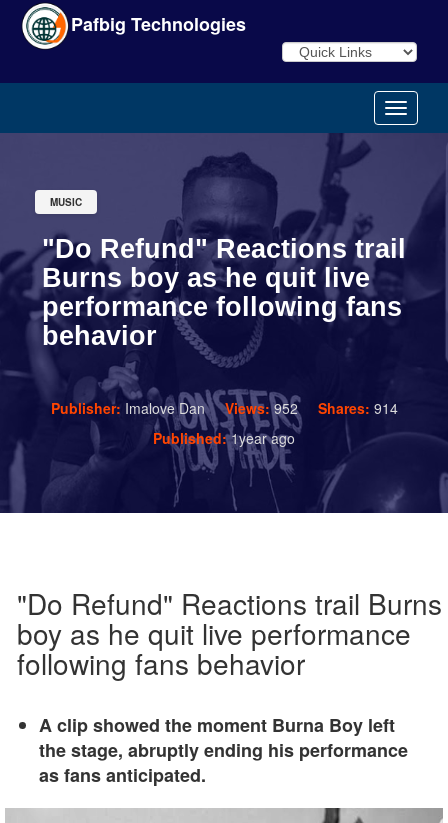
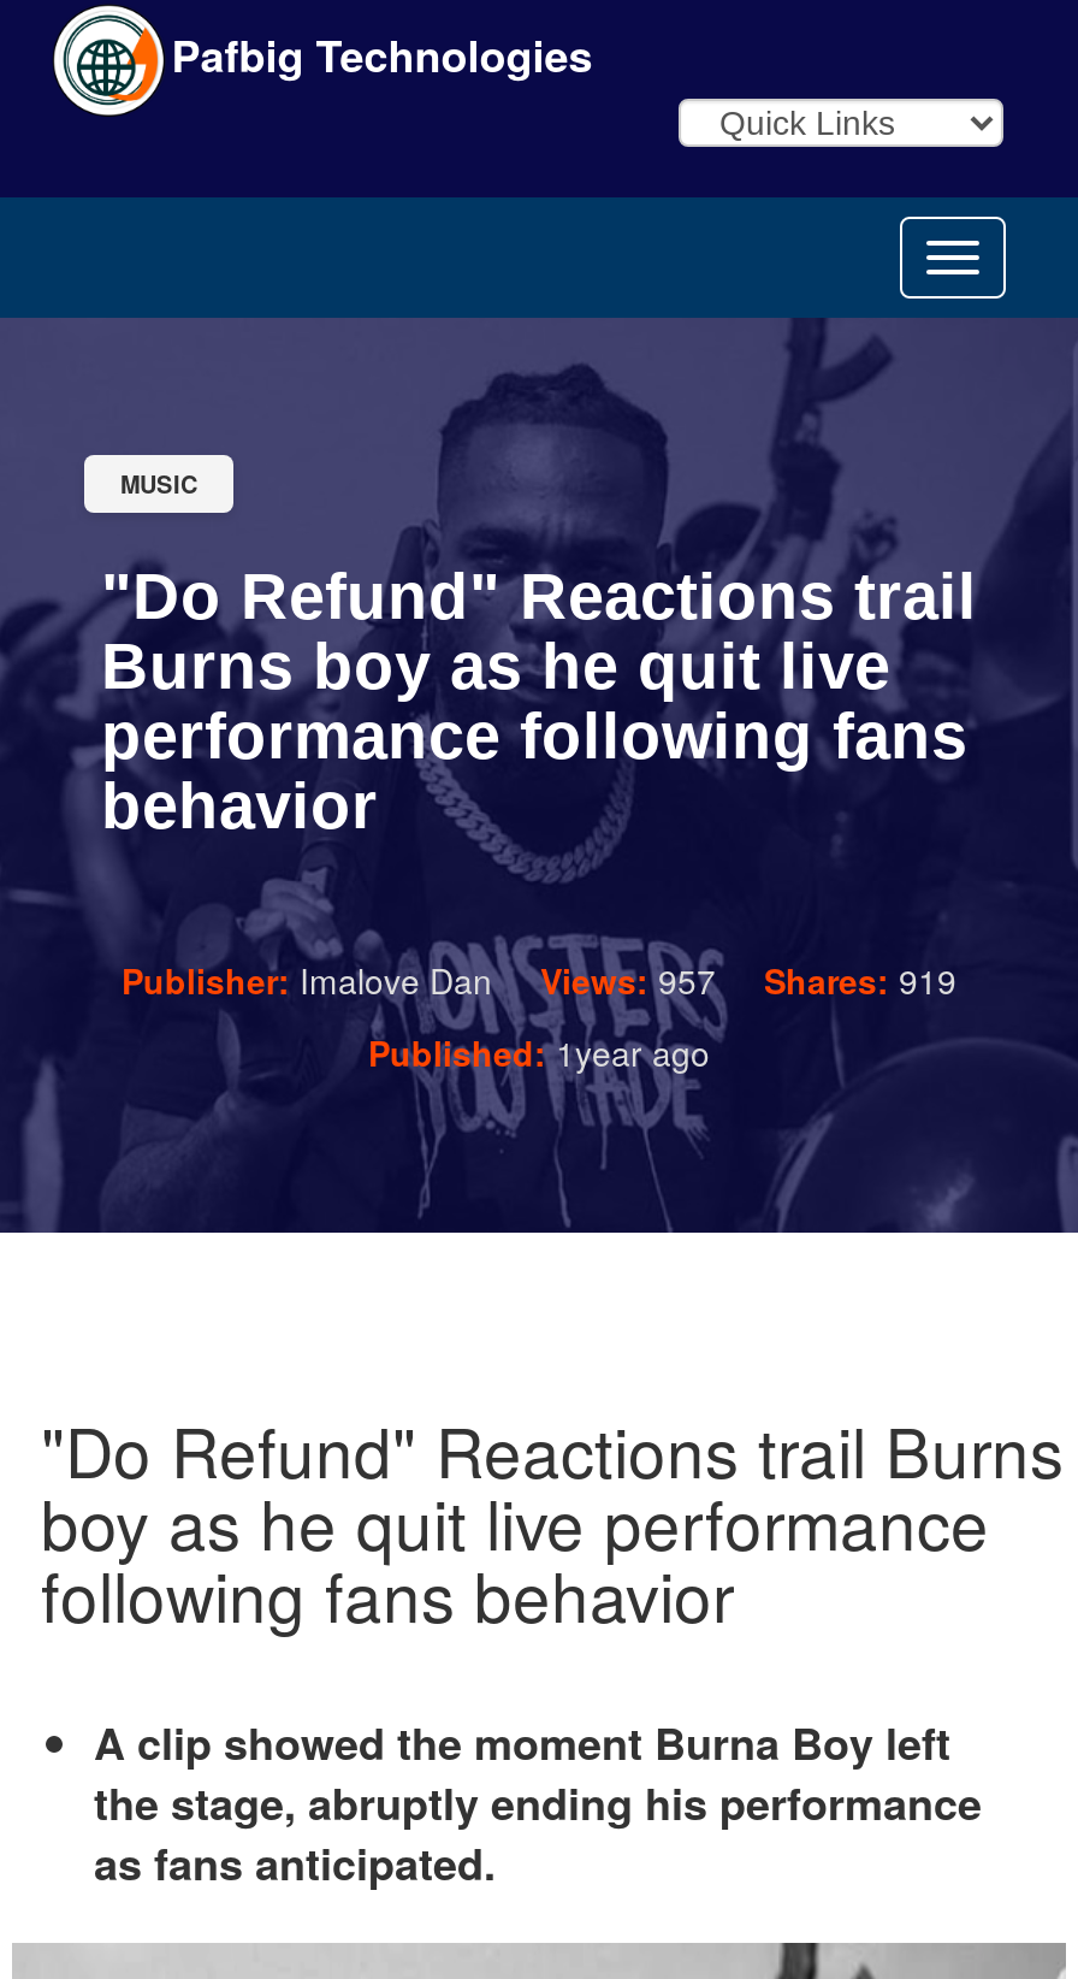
- Views:952
+ Views:957

- Shares: 914
+ Shares: 919
